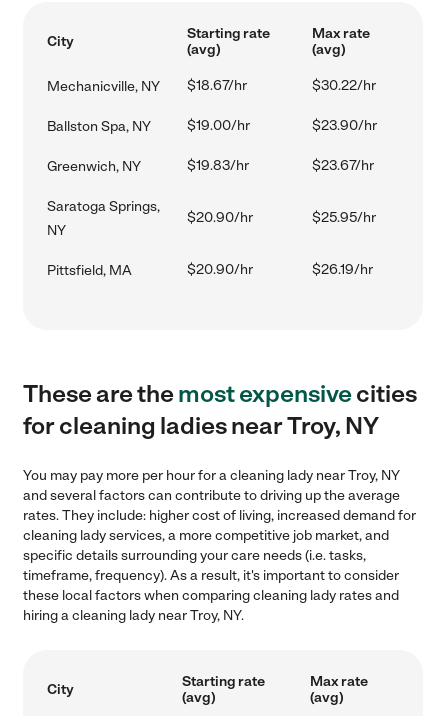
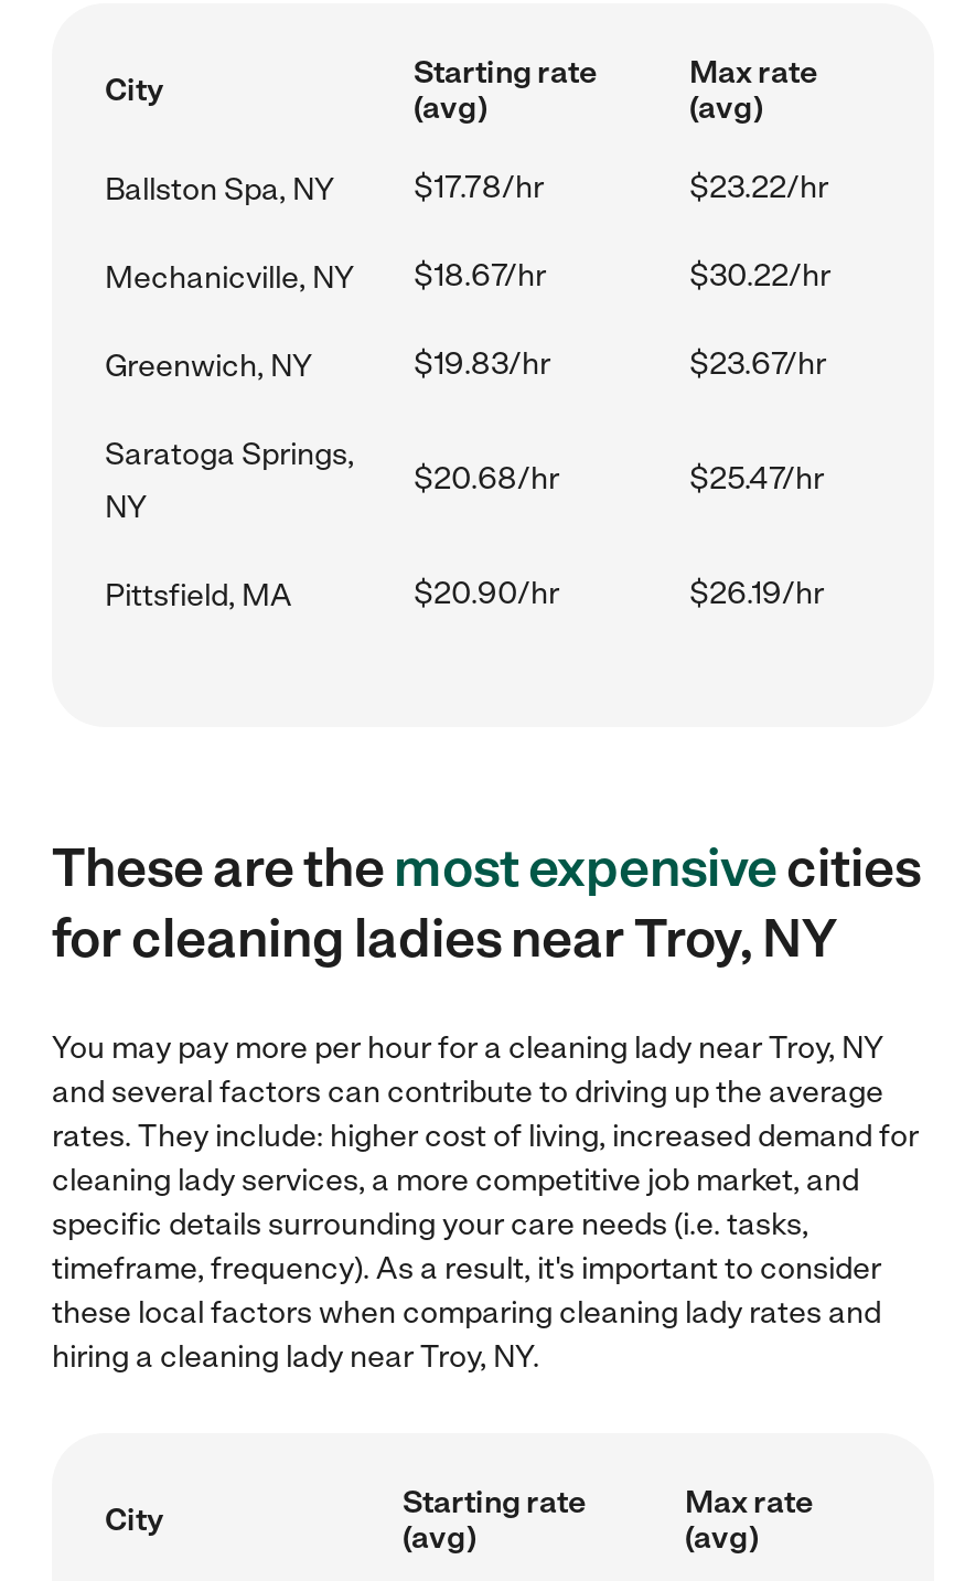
+ $17.78/hr
+ $23.22/hr

moved down: Mechanicville, NY | $18.67/hr | $30.22/hr

moved up: Ballston Spa, NY

- $19.00/hr
- $23.90/hr

- $20.90/hr
- $25.95/hr
+ $20.68/hr
+ $25.47/hr
